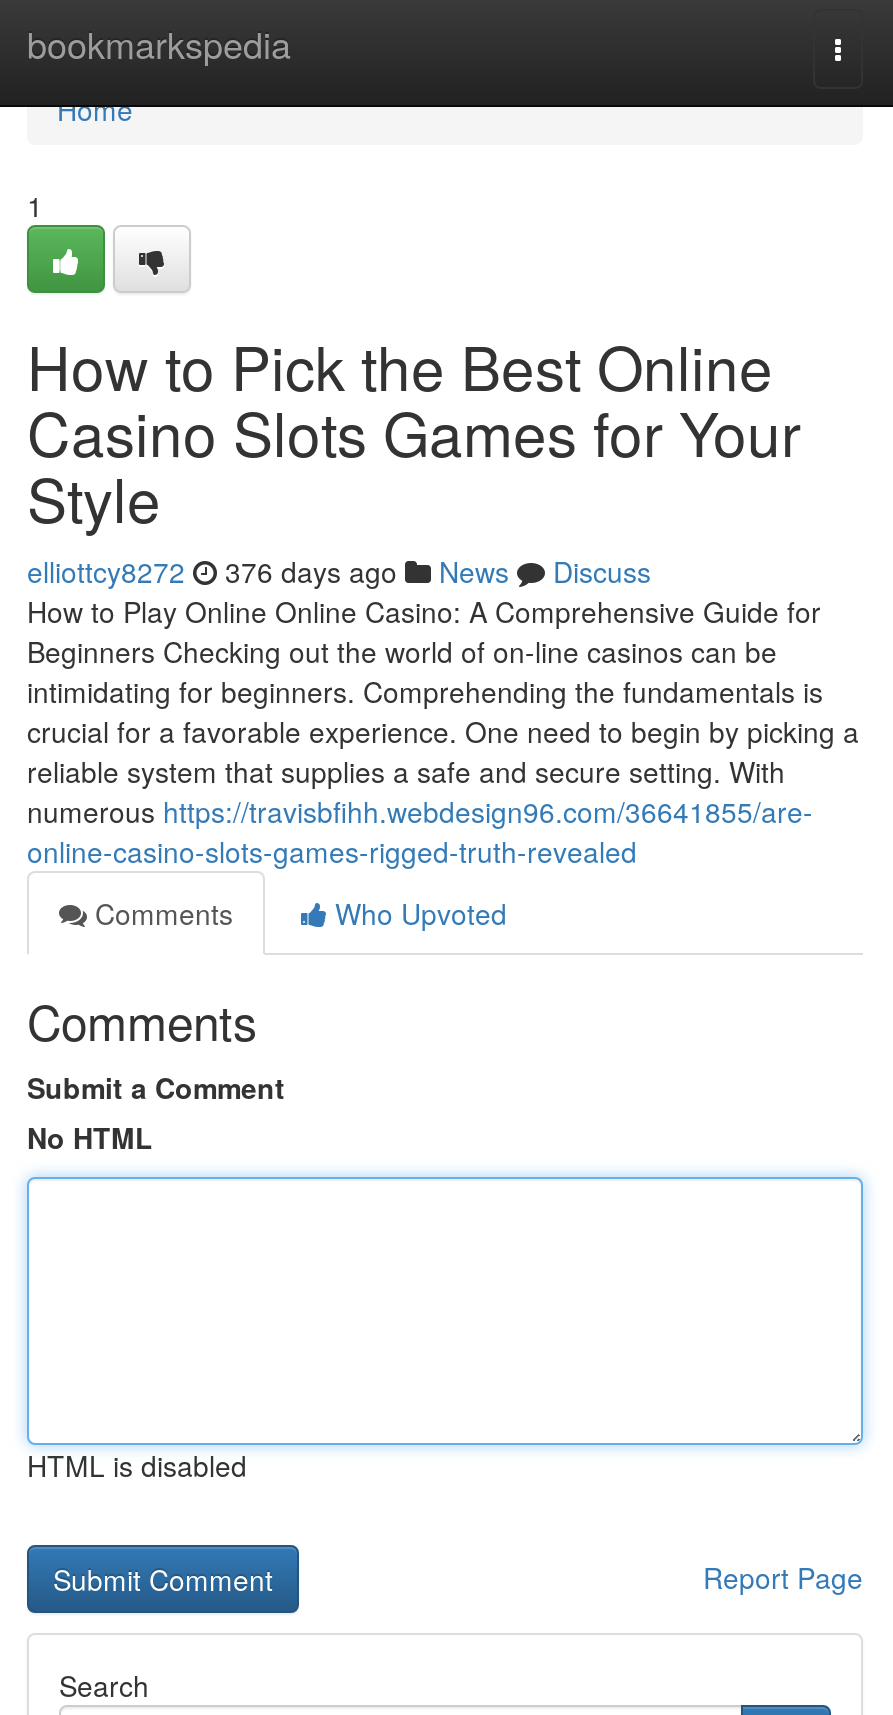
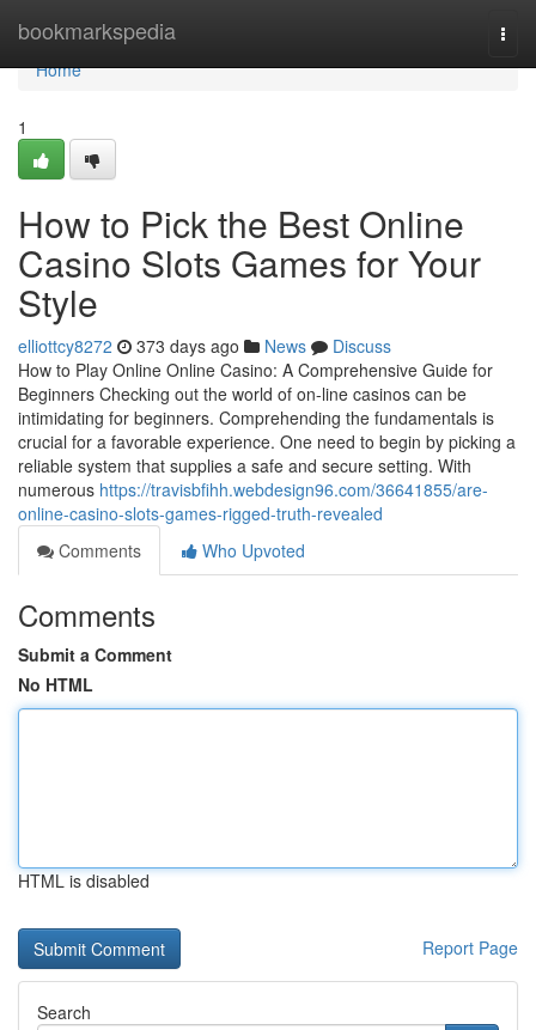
- elliottcy8272 376 days ago News Discuss
+ elliottcy8272 373 days ago News Discuss
